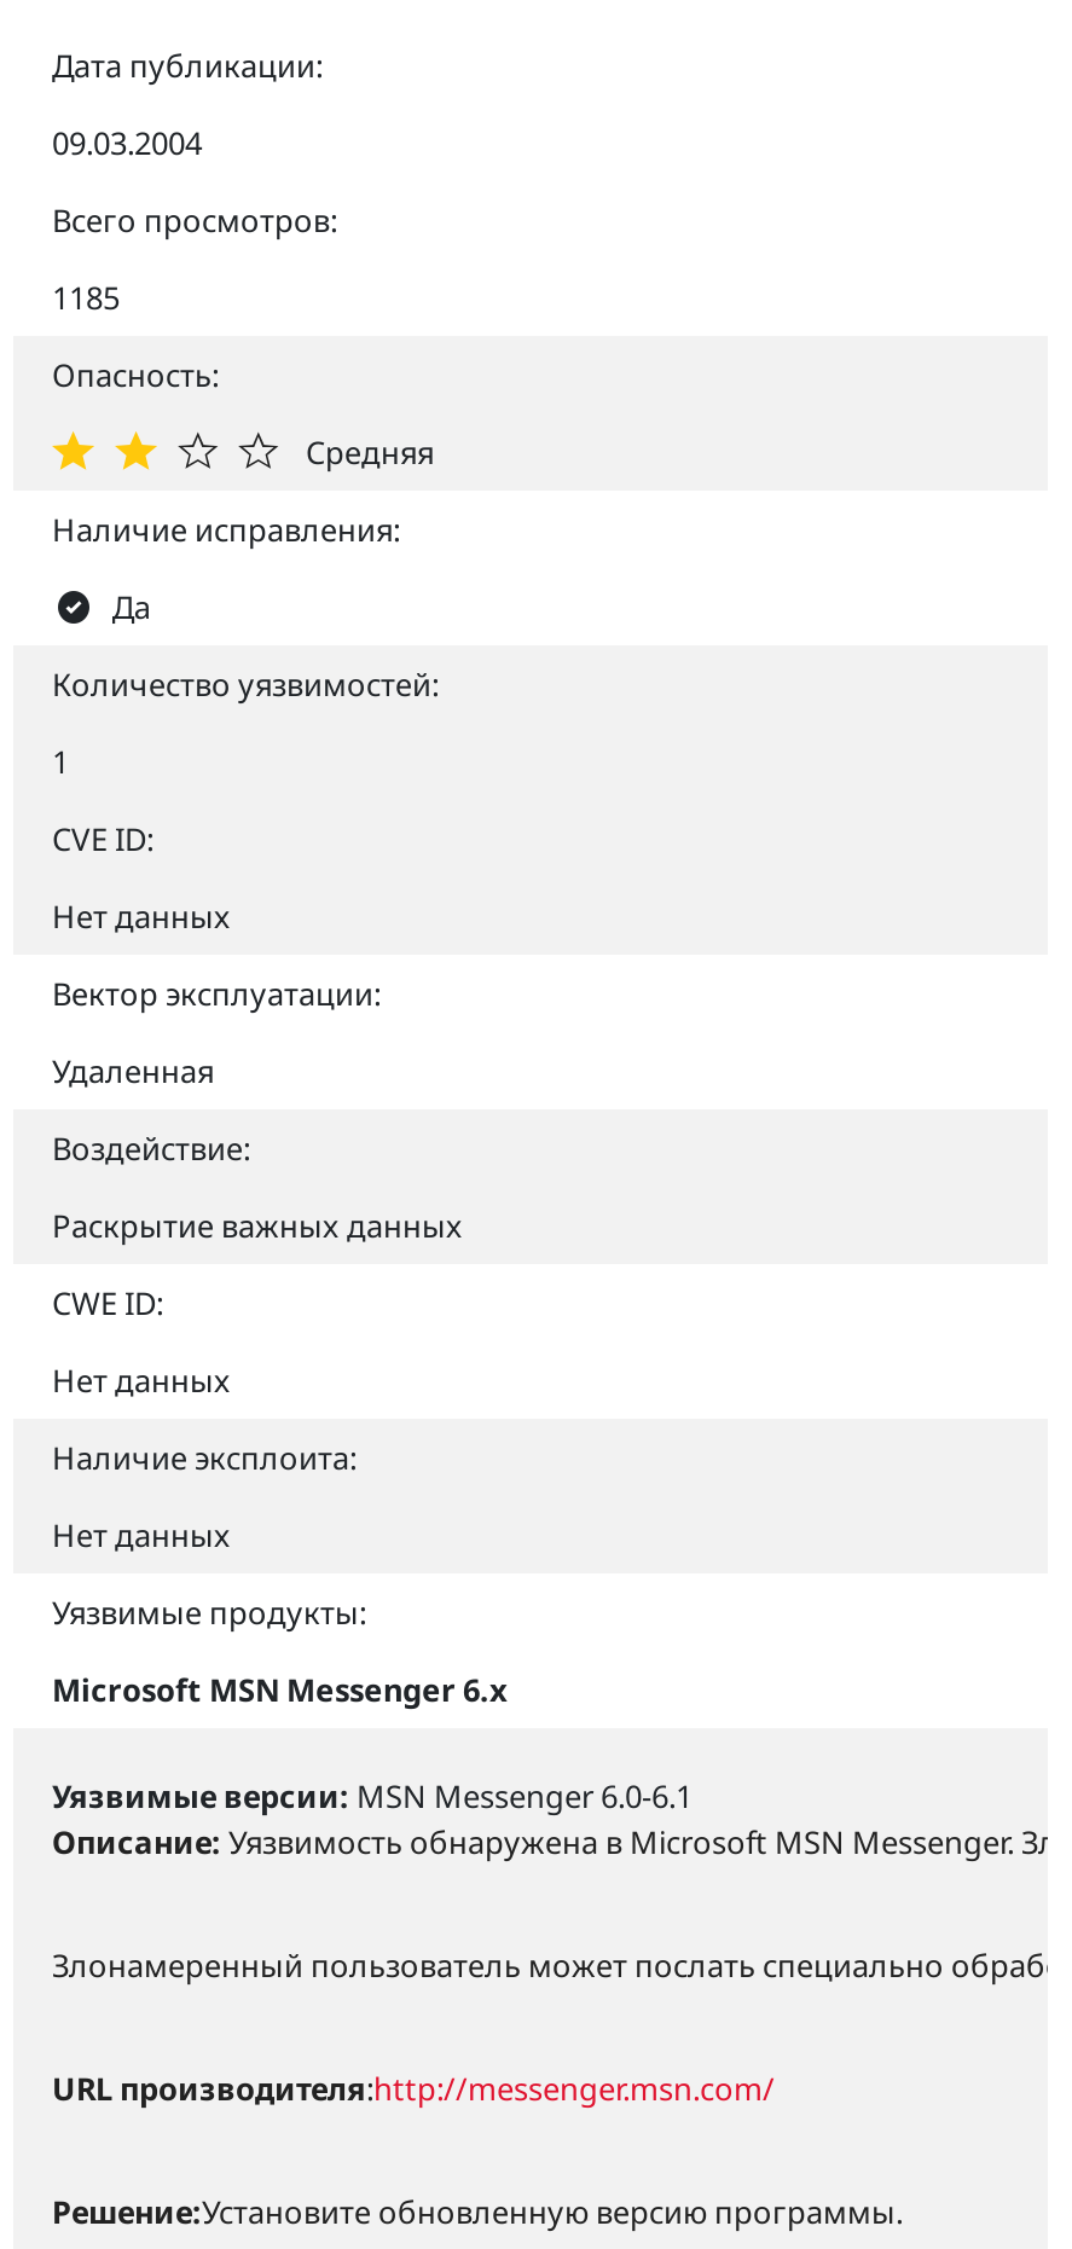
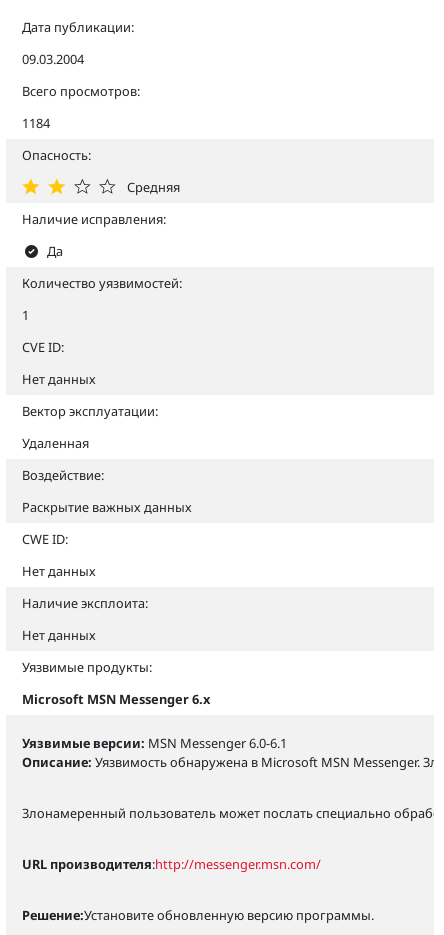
- 1185
+ 1184
